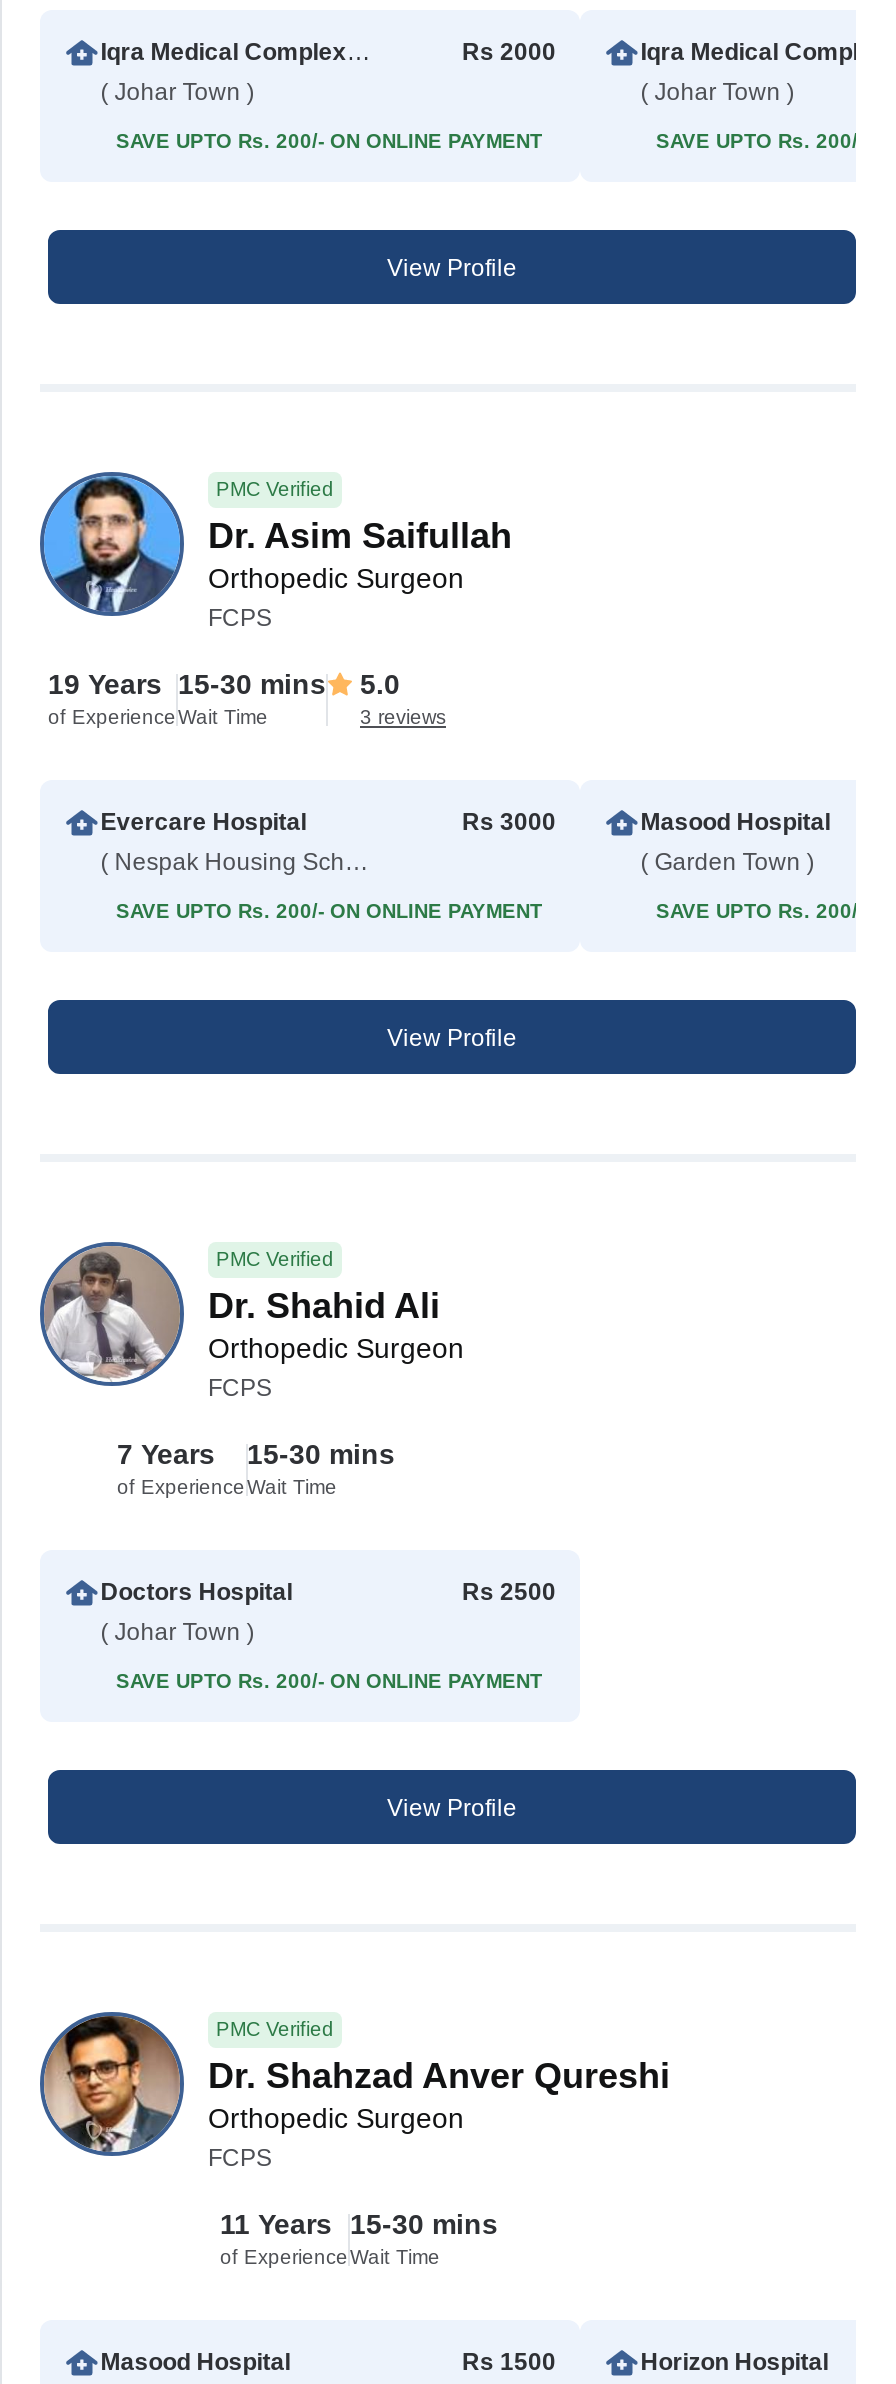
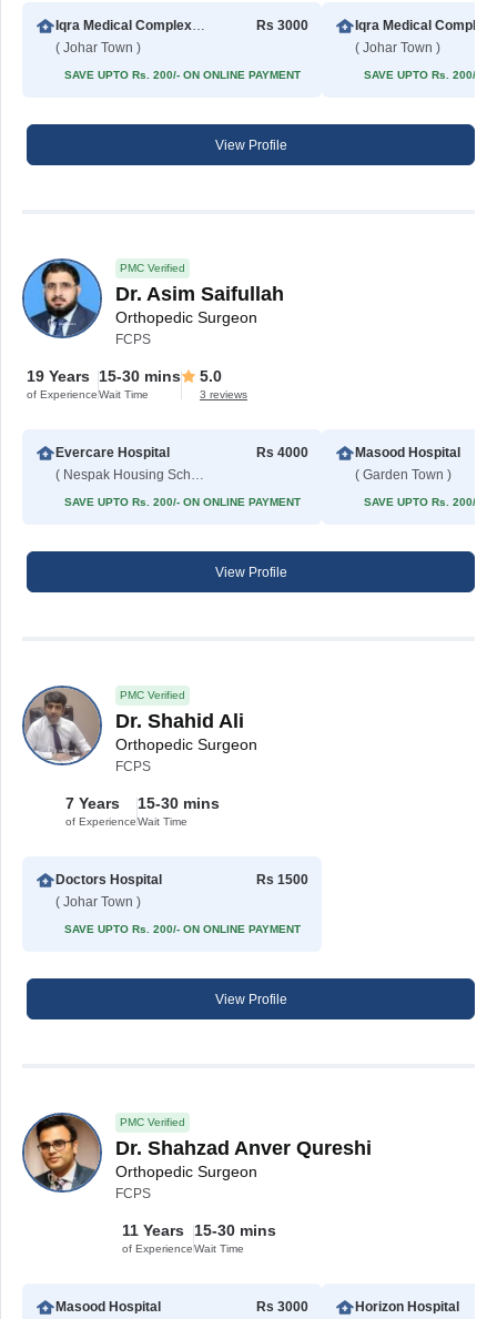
- Rs 2000
+ Rs 3000

- Rs 3000
+ Rs 4000

- Rs 2500
+ Rs 1500

- Rs 1500
+ Rs 3000
